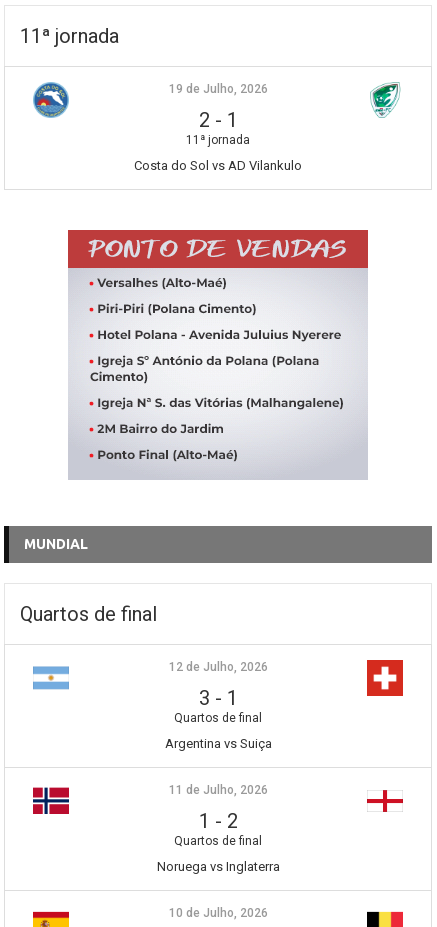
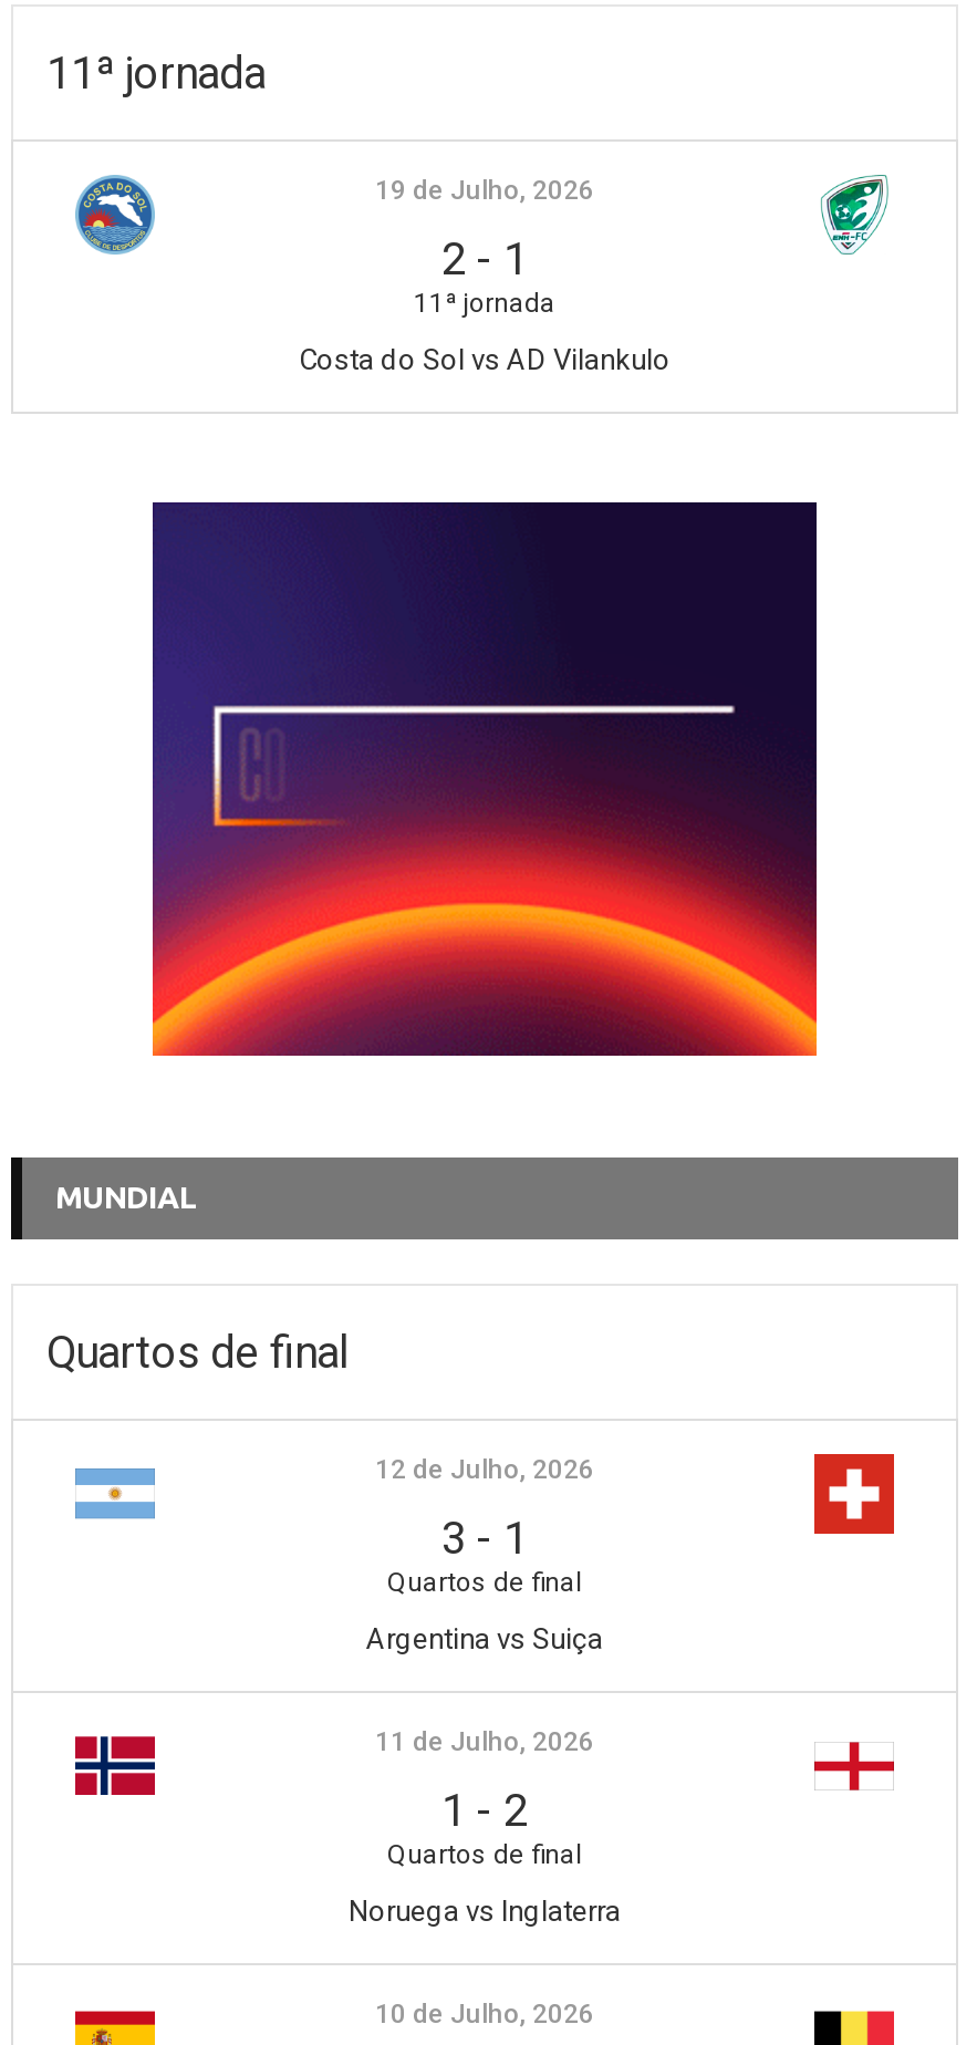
- [image]
+ [image]
